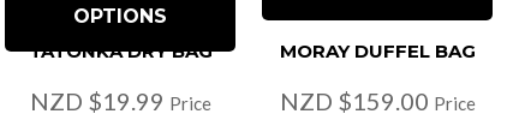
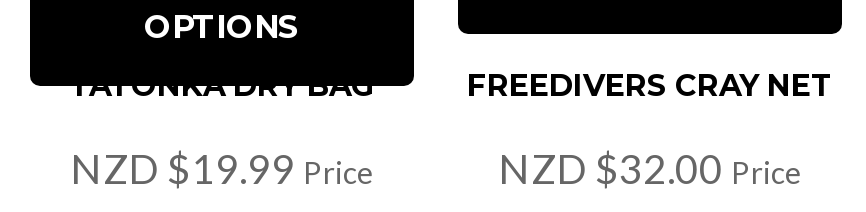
- MORAY DUFFEL BAG
+ FREEDIVERS CRAY NET

- NZD $159.00 Price
+ NZD $32.00 Price
